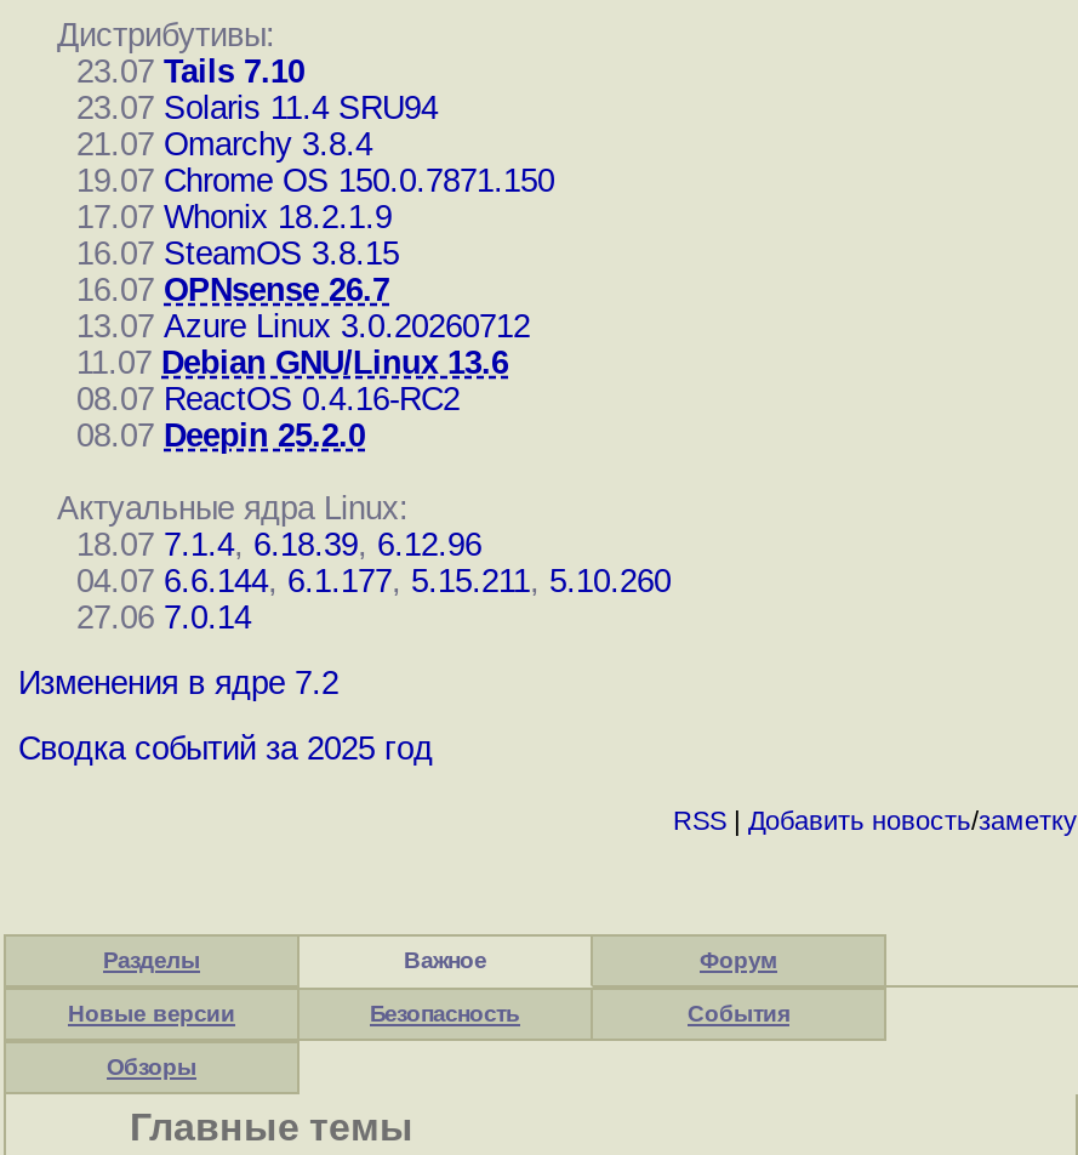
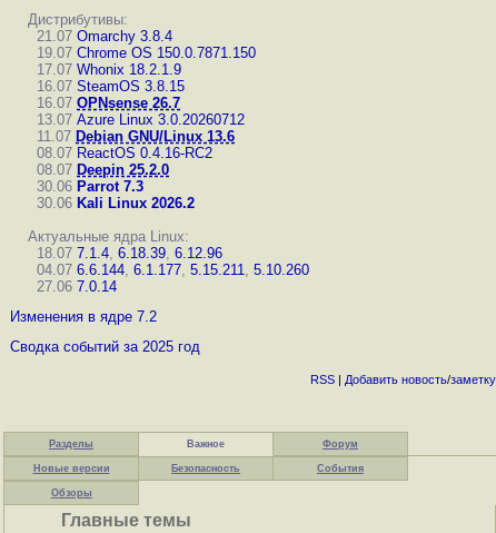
- 23.07 Tails 7.10
- 23.07 Solaris 11.4 SRU94

moved up: 21.07 Omarchy 3.8.4 | 19.07 Chrome OS 150.0.7871.150 | 17.07 Whonix 18.2.1.9 | ... | 08.07 ReactOS 0.4.16-RC2 | 08.07 Deepin 25.2.0

+ 30.06 Parrot 7.3
+ 30.06 Kali Linux 2026.2
